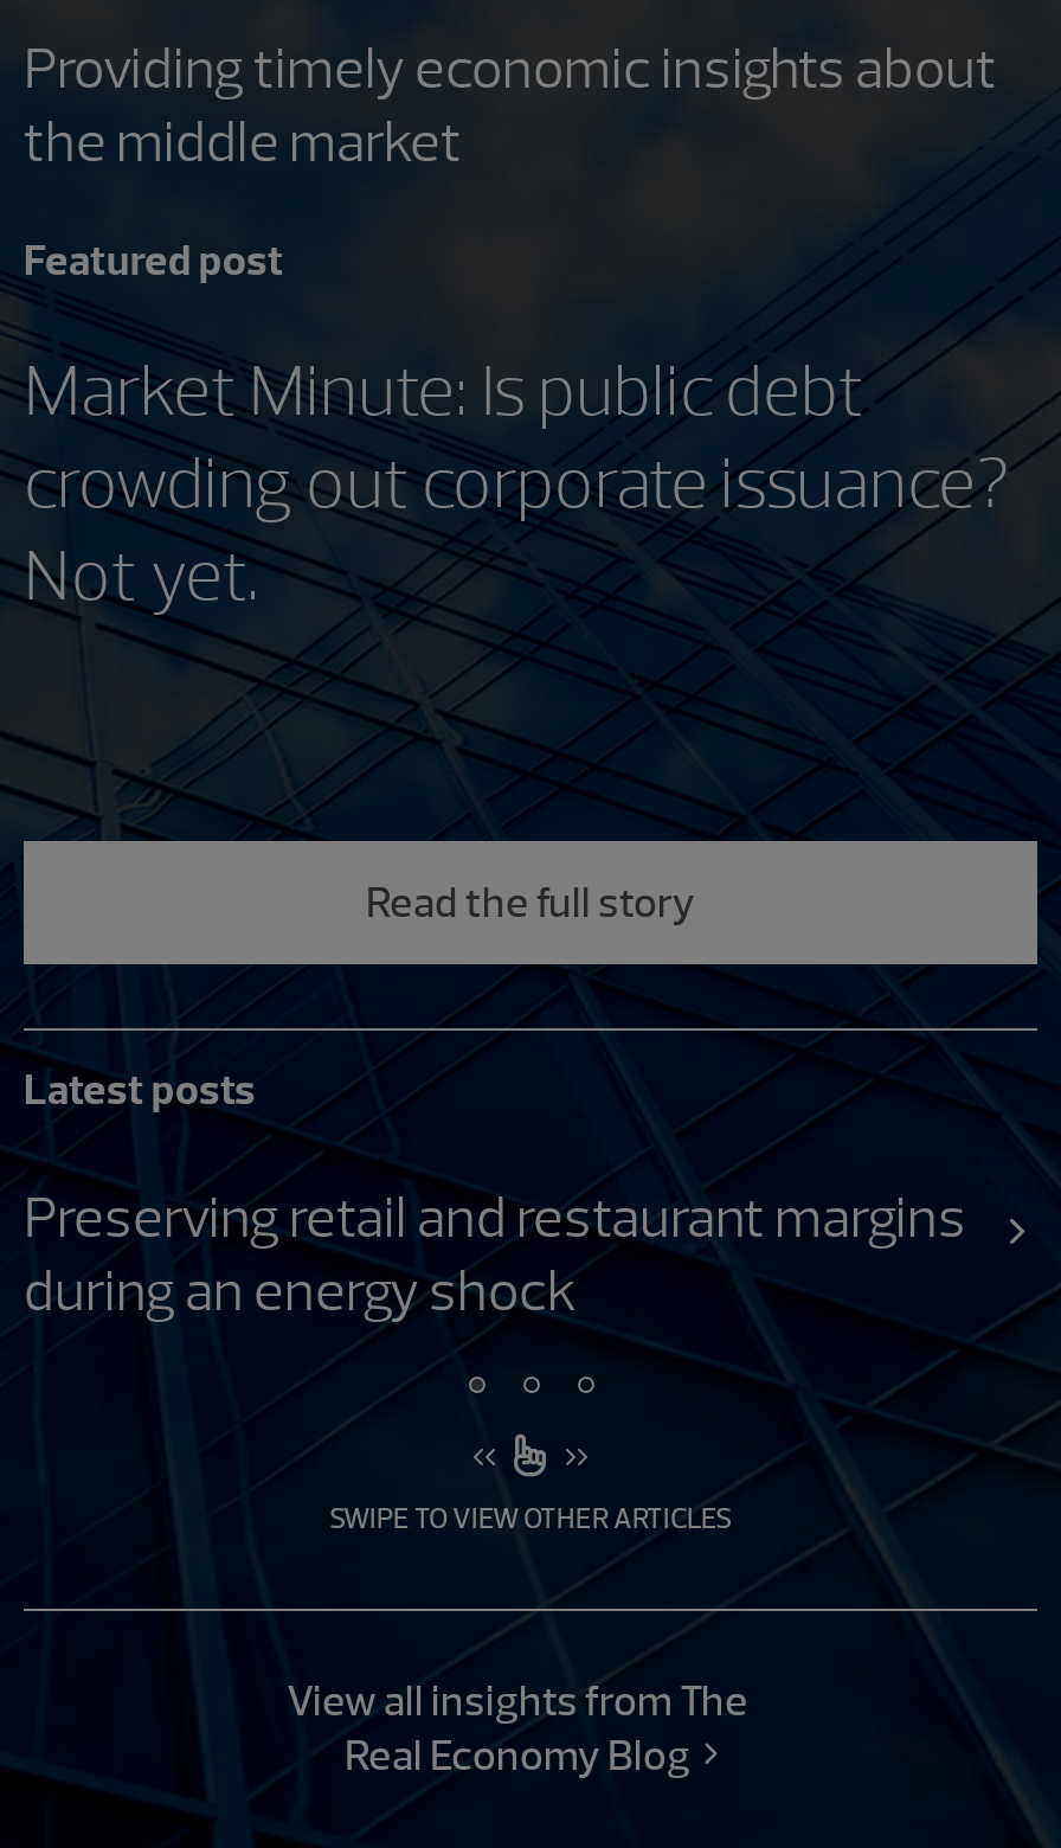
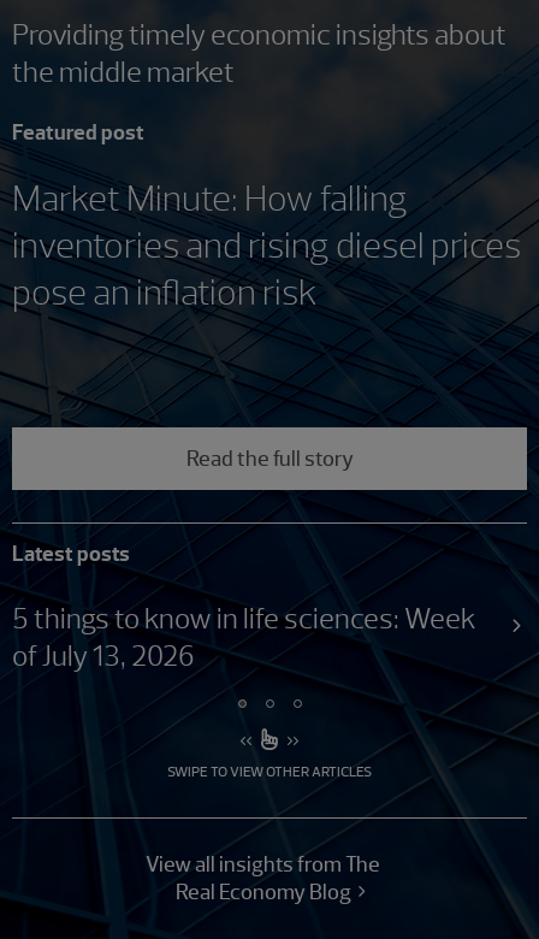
- Market Minute: Is public debt
- crowding out corporate issuance?
- Not yet.
+ Market Minute: How falling
+ inventories and rising diesel prices
+ pose an inflation risk

- Preserving retail and restaurant margins
- during an energy shock
+ 5 things to know in life sciences: Week
+ of July 13, 2026
